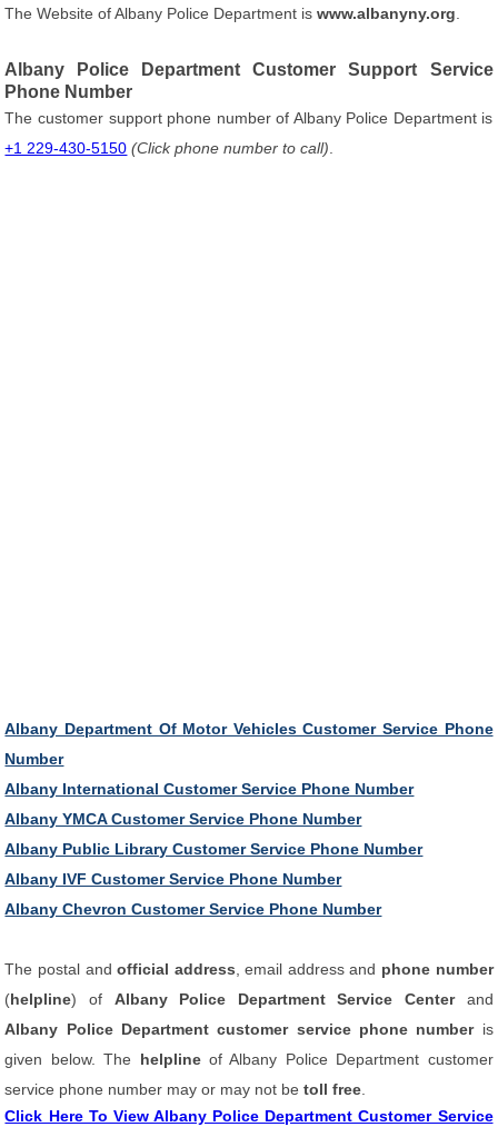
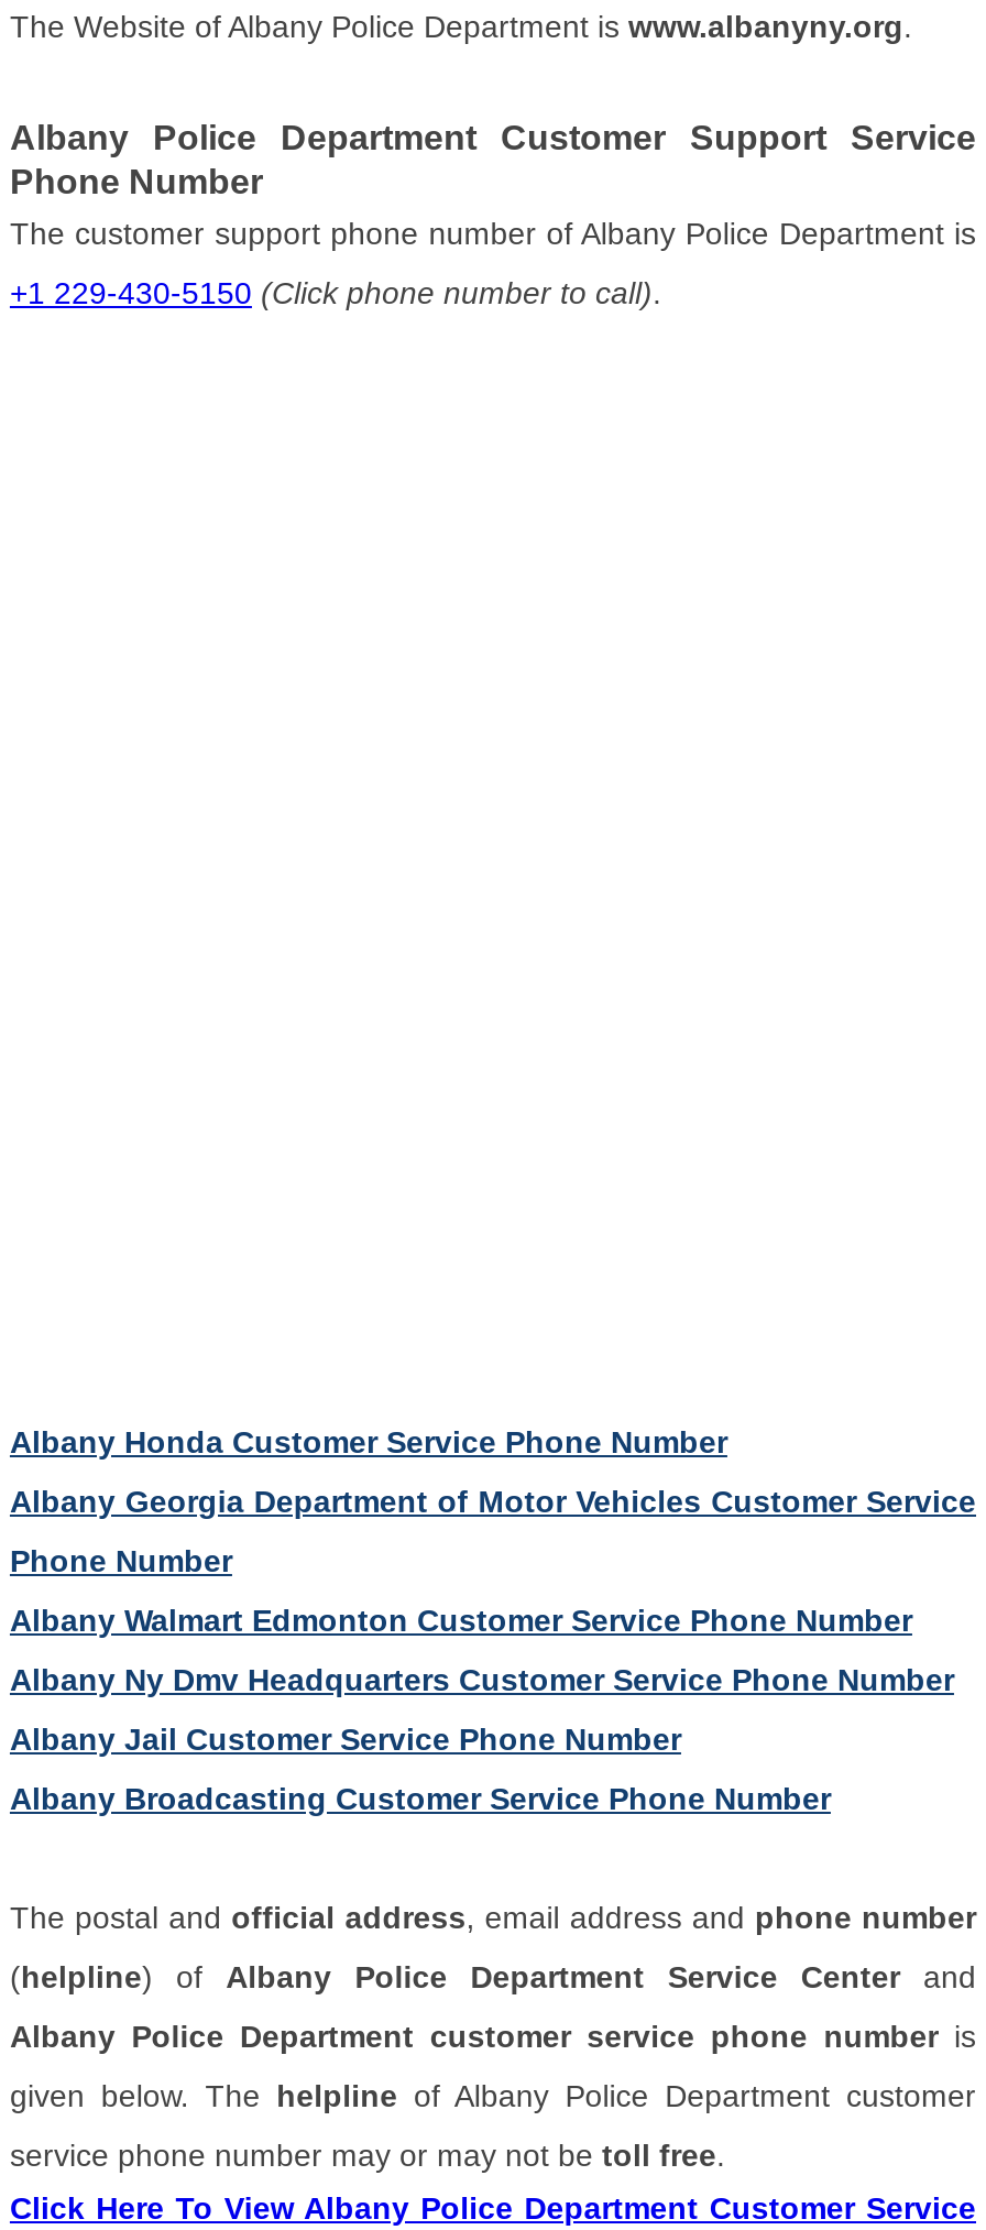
- Albany Department Of Motor Vehicles Customer Service Phone
+ Albany Honda Customer Service Phone Number

- Number
+ Albany Georgia Department of Motor Vehicles Customer Service

- Albany International Customer Service Phone Number
+ Phone Number

- Albany YMCA Customer Service Phone Number
+ Albany Walmart Edmonton Customer Service Phone Number

- Albany Public Library Customer Service Phone Number
+ Albany Ny Dmv Headquarters Customer Service Phone Number

- Albany IVF Customer Service Phone Number
+ Albany Jail Customer Service Phone Number

- Albany Chevron Customer Service Phone Number
+ Albany Broadcasting Customer Service Phone Number
